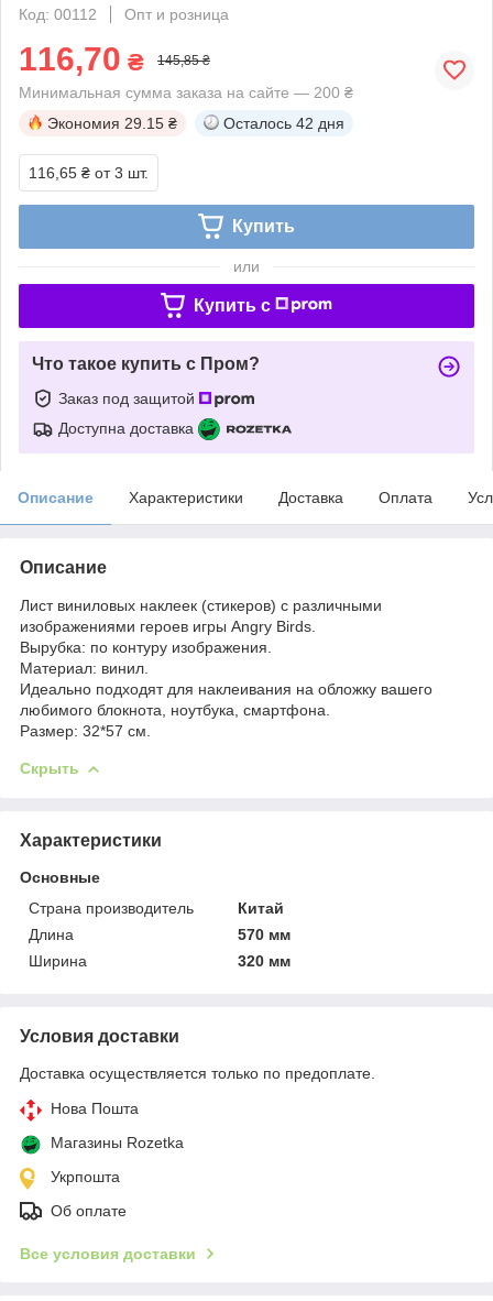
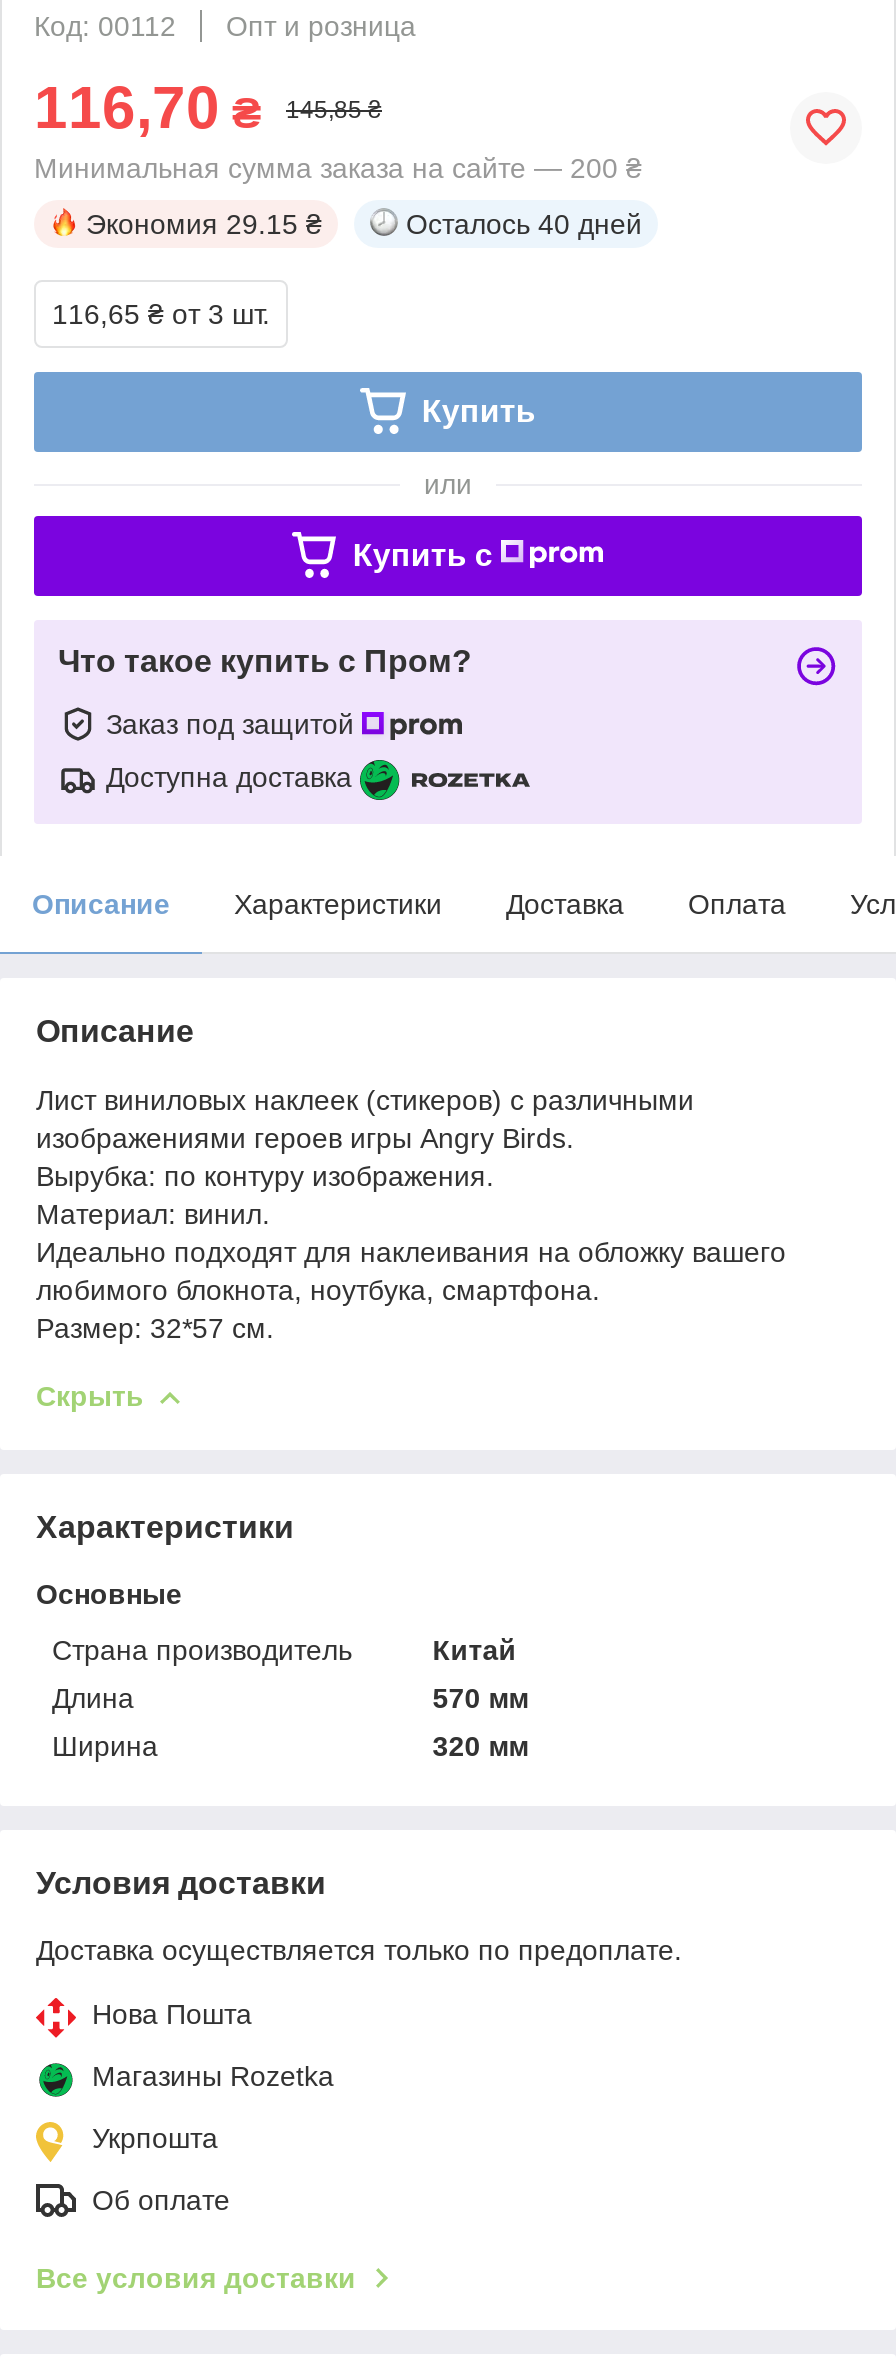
- Осталось 42 дня
+ Осталось 40 дней
